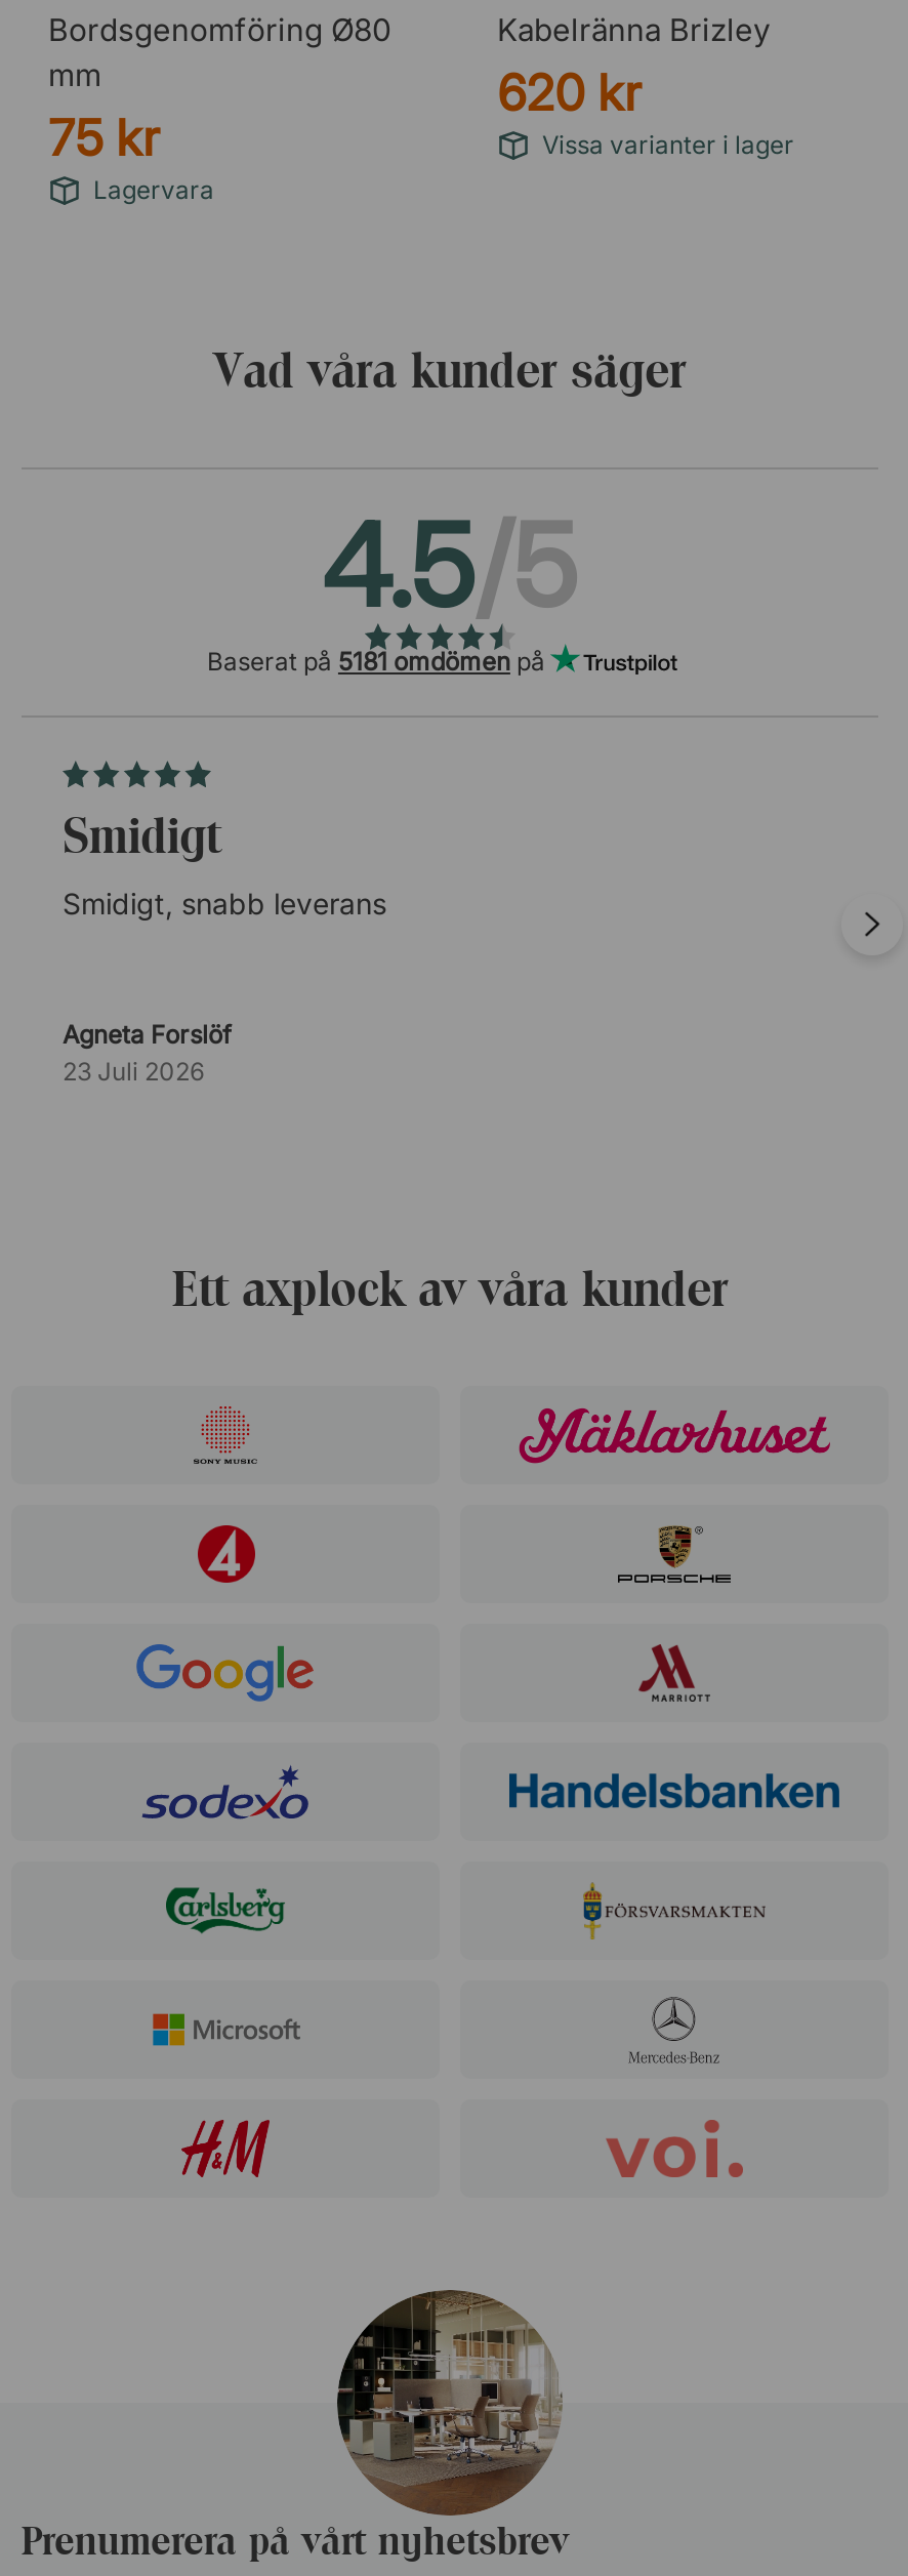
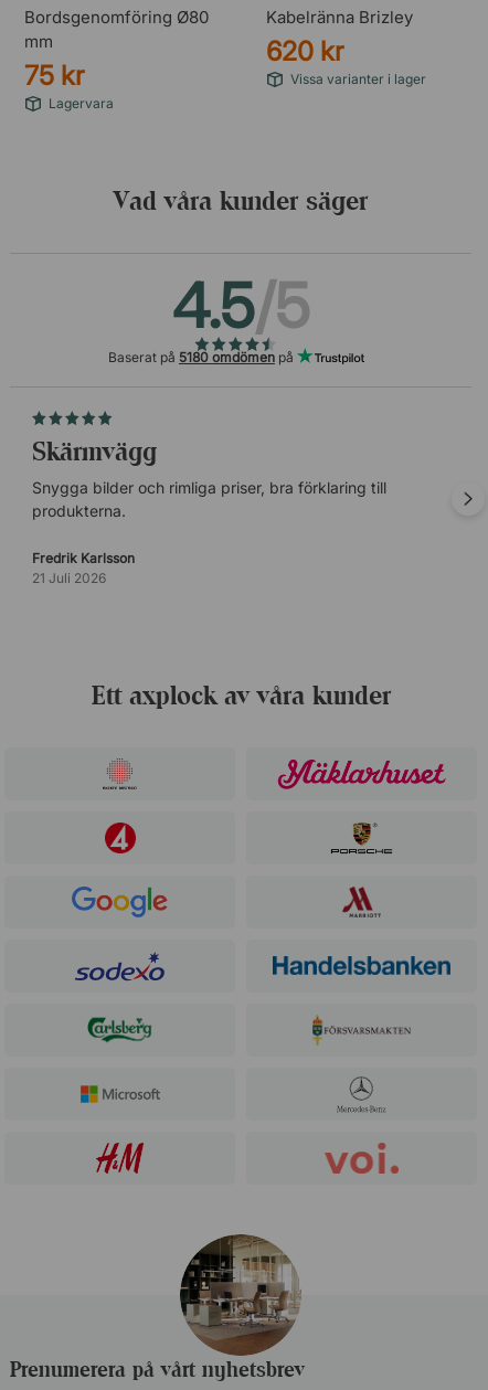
- Baserat på 5181 omdömen på
+ Baserat på 5180 omdömen på

- Smidigt
- Smidigt, snabb leverans
+ Skärmvägg
+ Snygga bilder och rimliga priser, bra förklaring till
+ produkterna.

- Agneta Forslöf
- 23 Juli 2026
+ Fredrik Karlsson
+ 21 Juli 2026
